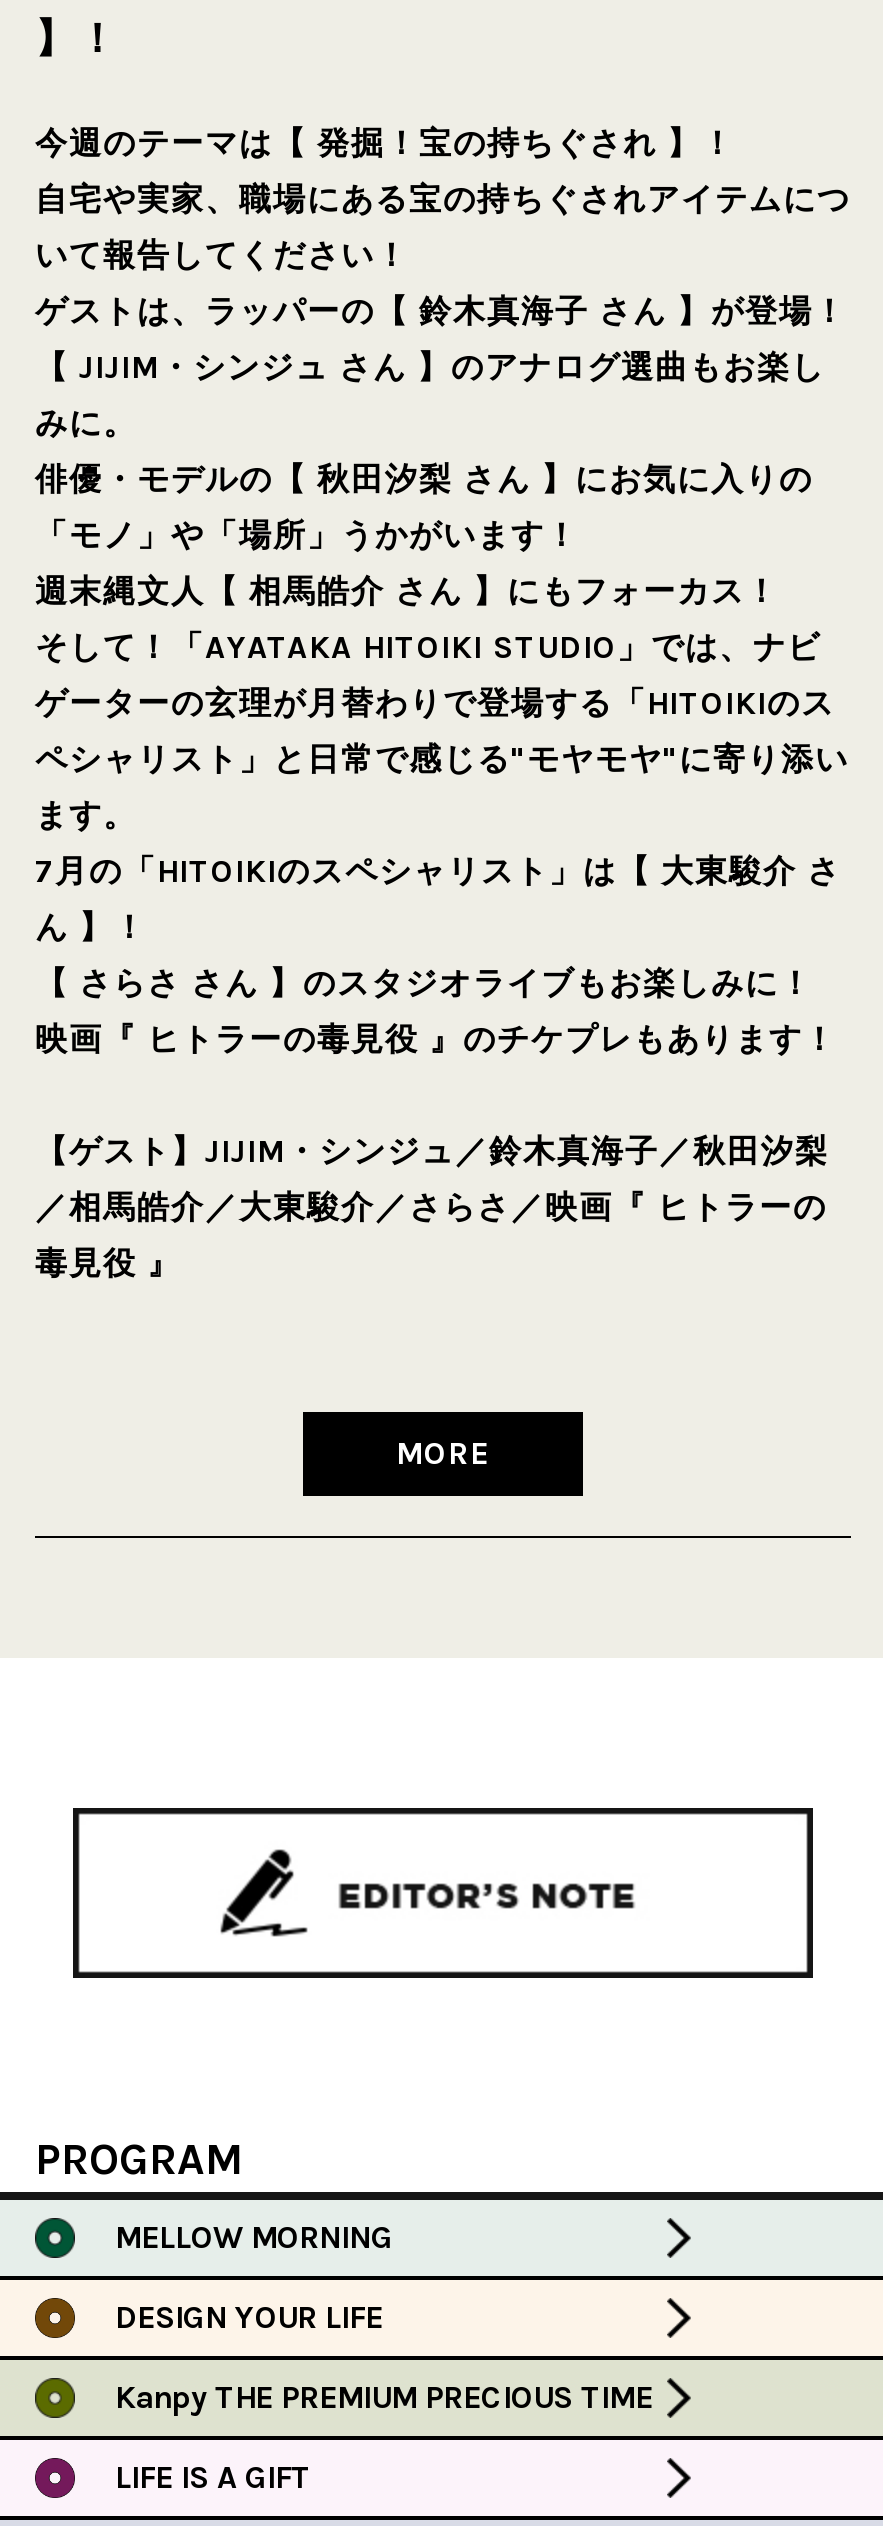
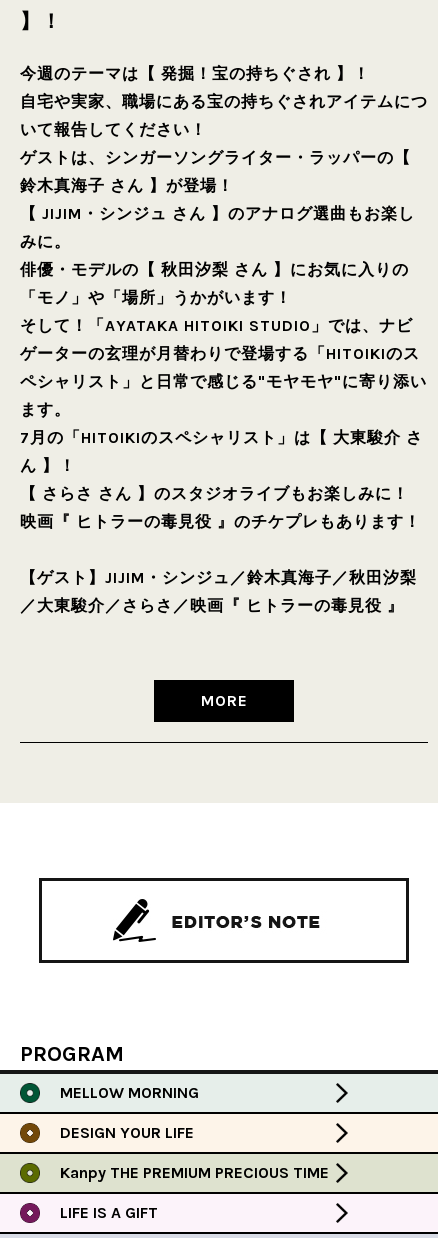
- ゲストは、ラッパーの【 鈴木真海子 さん 】が登場！
+ ゲストは、シンガーソングライター・ラッパーの【
+ 鈴木真海子 さん 】が登場！

moved down: 【 JIJIM・シンジュ さん 】のアナログ選曲もお楽し | みに。 | 俳優・モデルの【 秋田汐梨 さん 】にお気に入りの | 「モノ」や「場所」うかがいます！

- 週末縄文人【 相馬皓介 さん 】にもフォーカス！

- ／相馬皓介／大東駿介／さらさ／映画『 ヒトラーの
- 毒見役 』
+ ／大東駿介／さらさ／映画『 ヒトラーの毒見役 』
